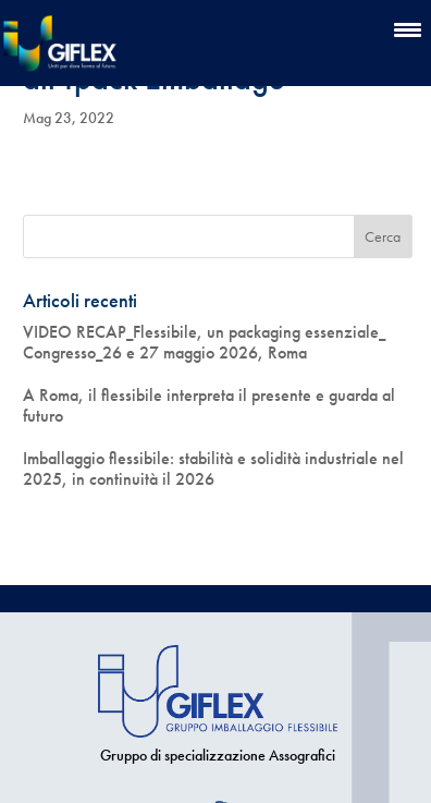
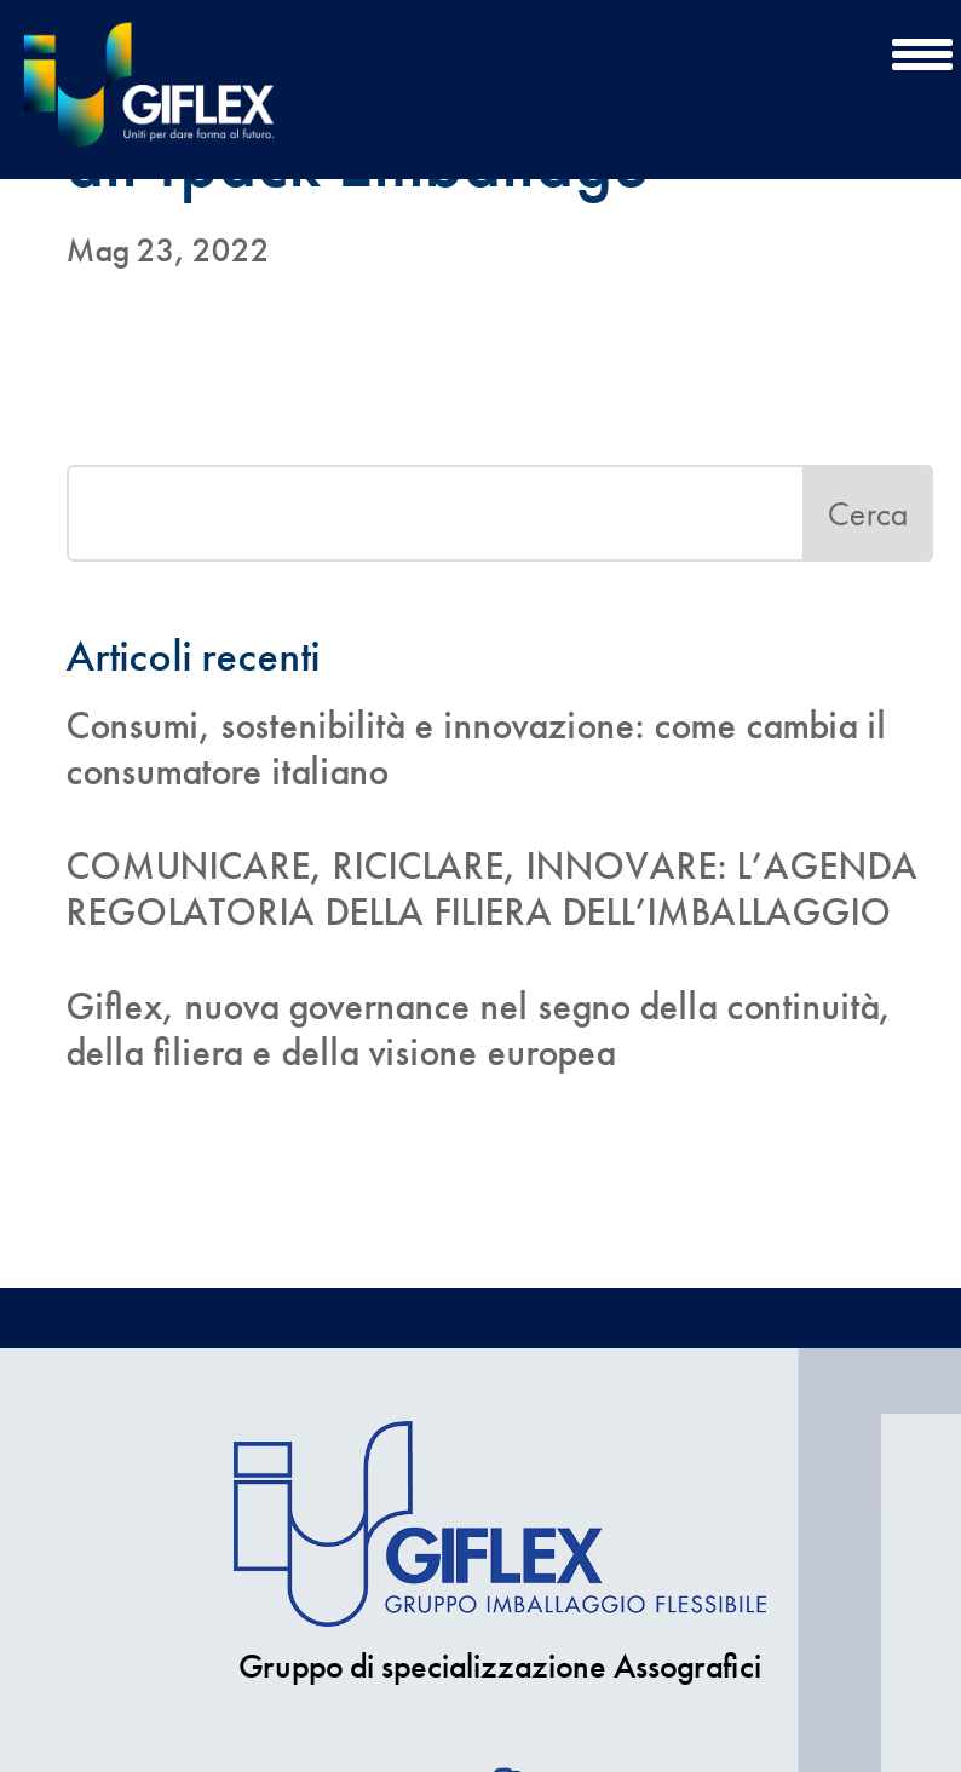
- VIDEO RECAP_Flessibile, un packaging essenziale_
- Congresso_26 e 27 maggio 2026, Roma
+ Consumi, sostenibilità e innovazione: come cambia il
+ consumatore italiano

- A Roma, il flessibile interpreta il presente e guarda al
- futuro
+ COMUNICARE, RICICLARE, INNOVARE: L’AGENDA
+ REGOLATORIA DELLA FILIERA DELL’IMBALLAGGIO

- Imballaggio flessibile: stabilità e solidità industriale nel
- 2025, in continuità il 2026
+ Giflex, nuova governance nel segno della continuità,
+ della filiera e della visione europea
